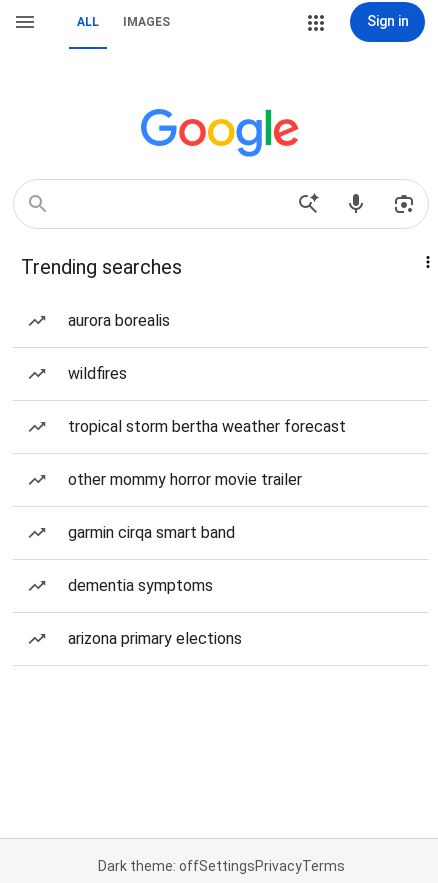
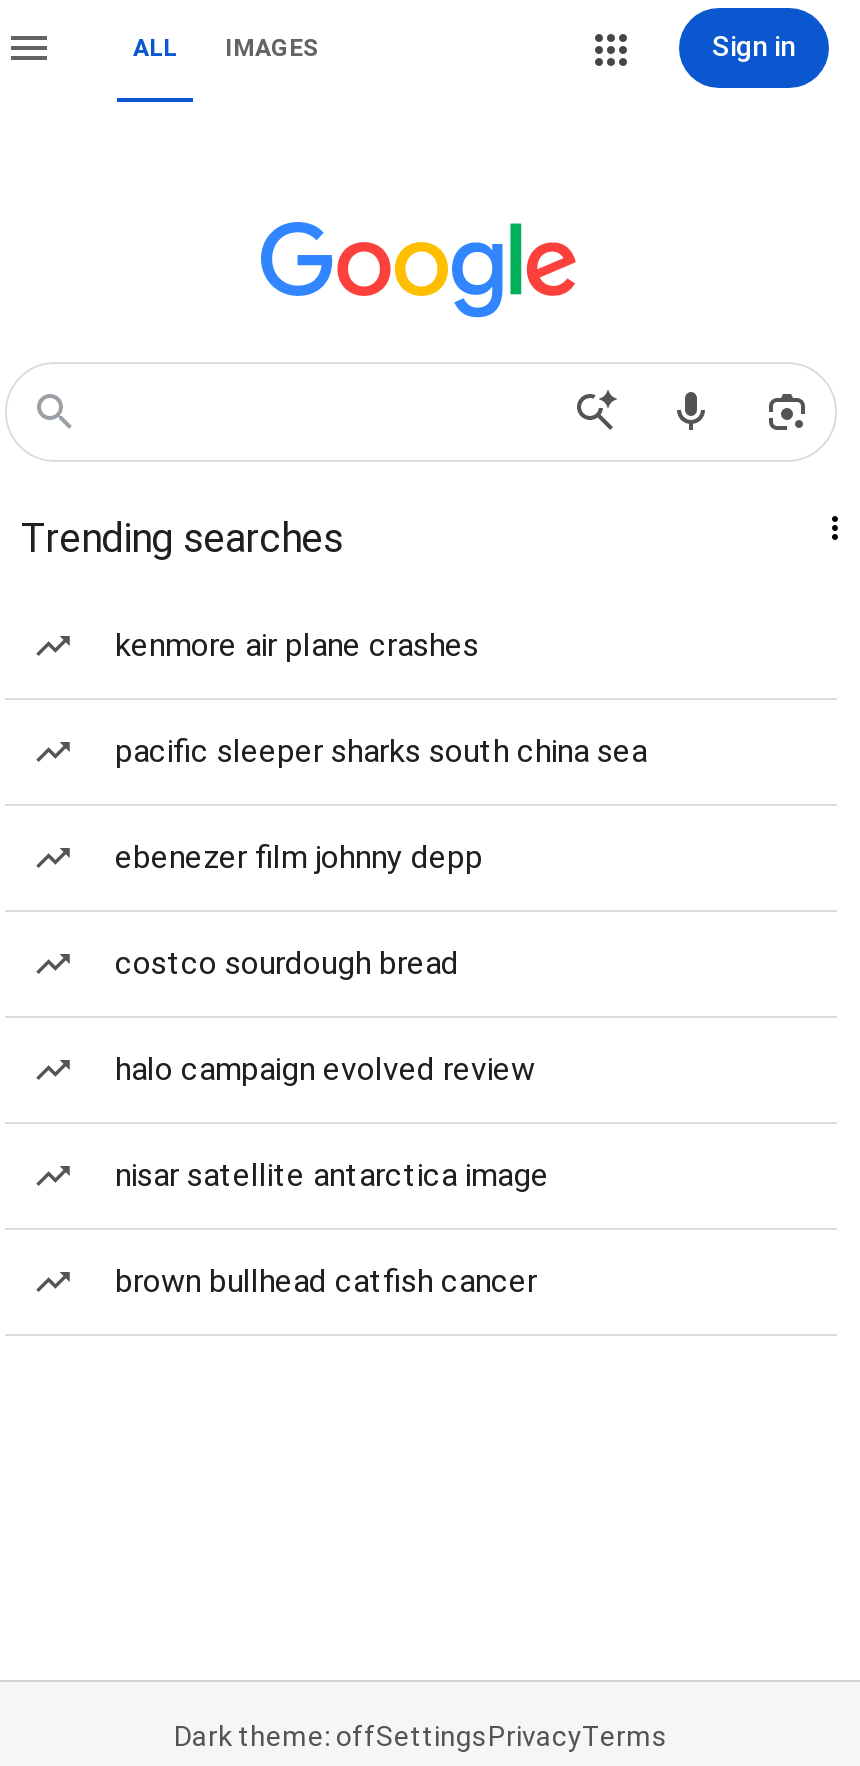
- aurora borealis
+ kenmore air plane crashes

- wildfires
+ pacific sleeper sharks south china sea

- tropical storm bertha weather forecast
+ ebenezer film johnny depp

- other mommy horror movie trailer
+ costco sourdough bread

- garmin cirqa smart band
+ halo campaign evolved review

- dementia symptoms
+ nisar satellite antarctica image

- arizona primary elections
+ brown bullhead catfish cancer
